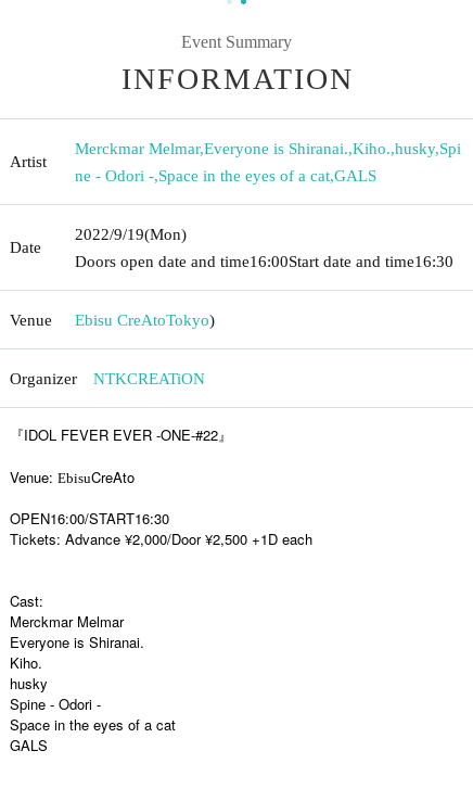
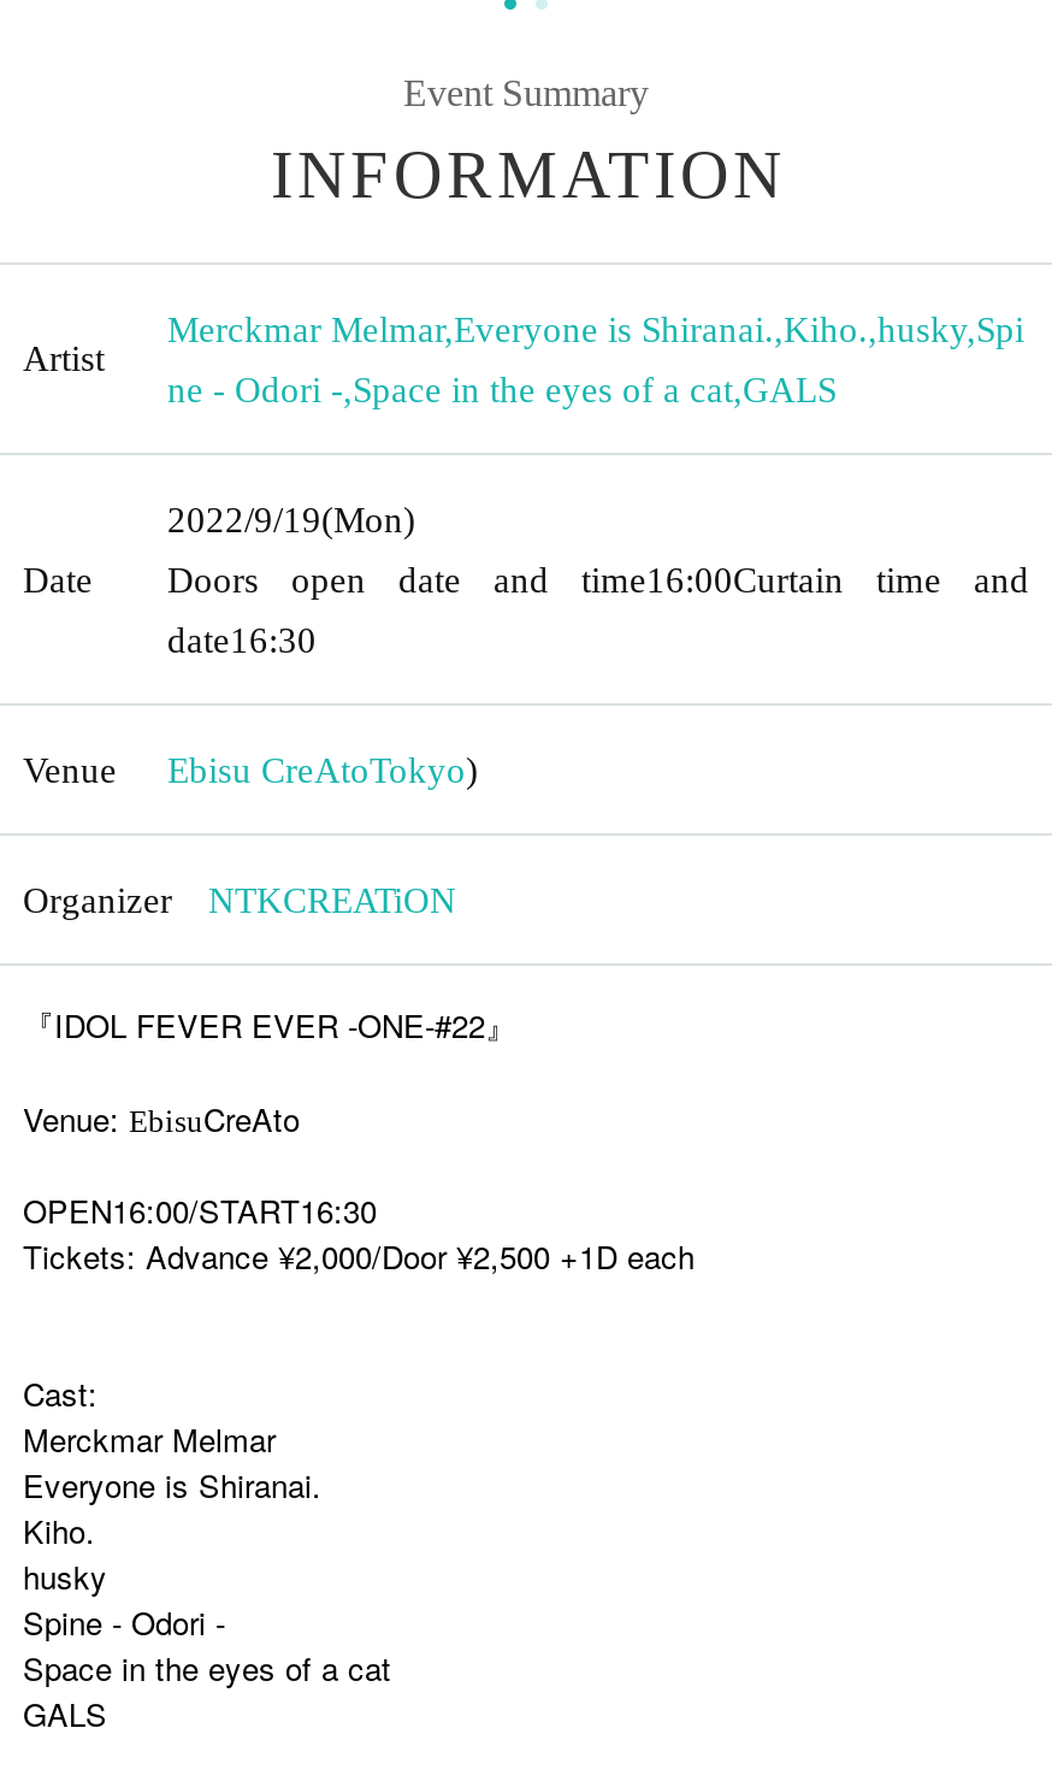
- Doors open date and time 16:00Start date and time 16:30
+ Doors open date and time16:00Curtain time and
+ date16:30
